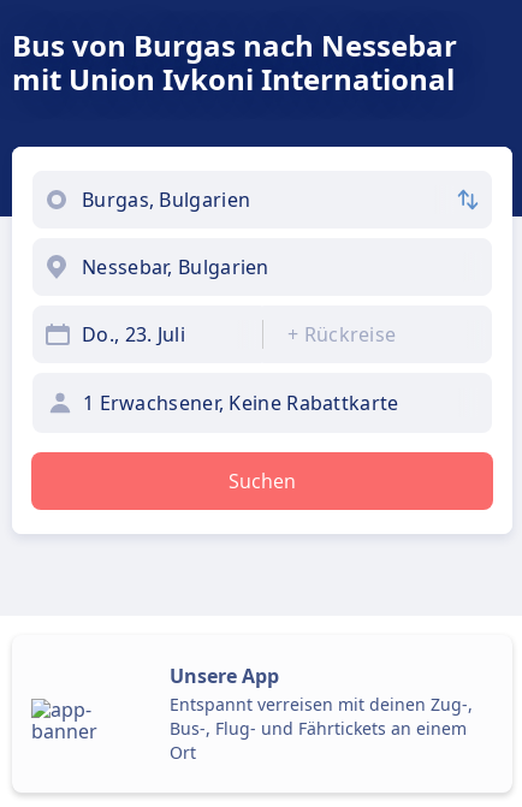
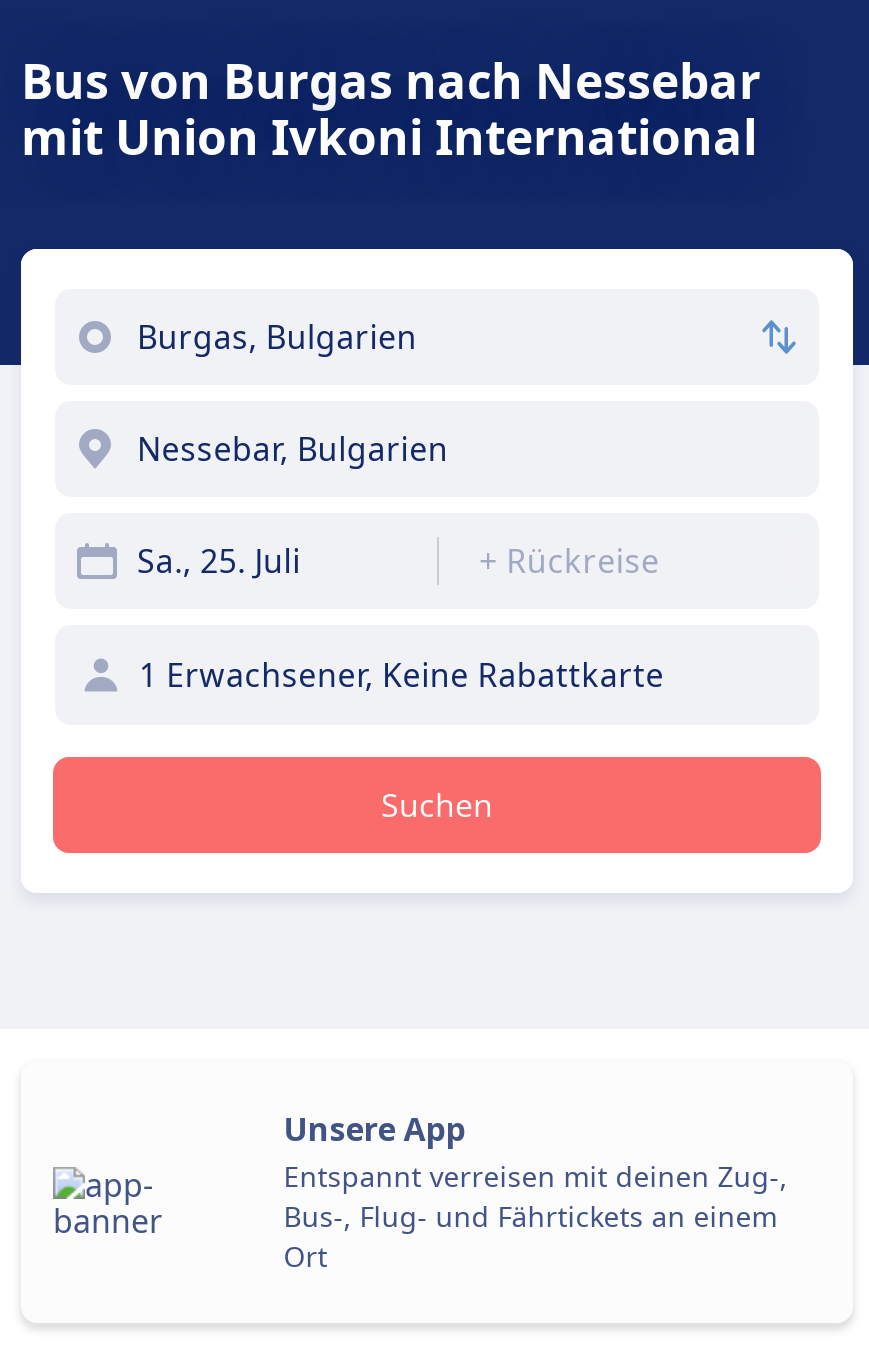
- Do., 23. Juli
+ Sa., 25. Juli
